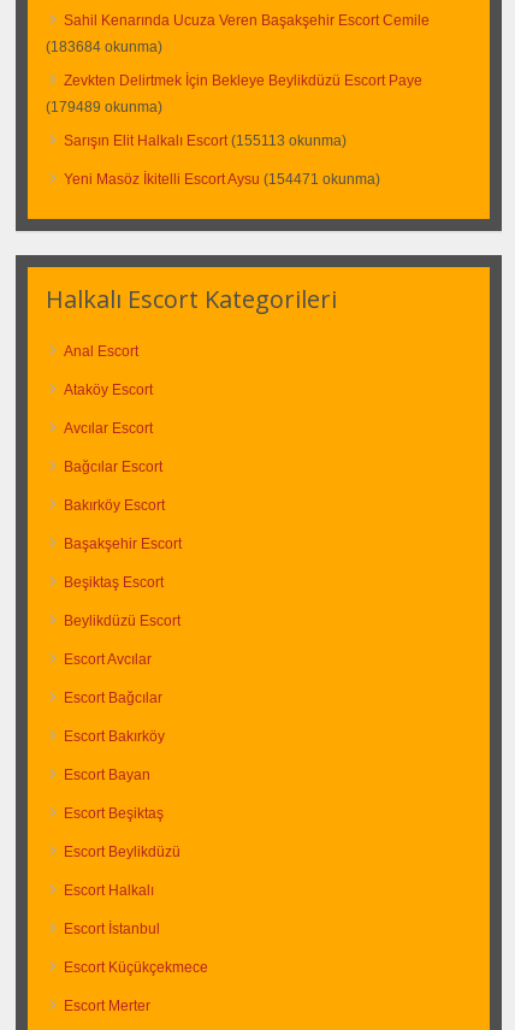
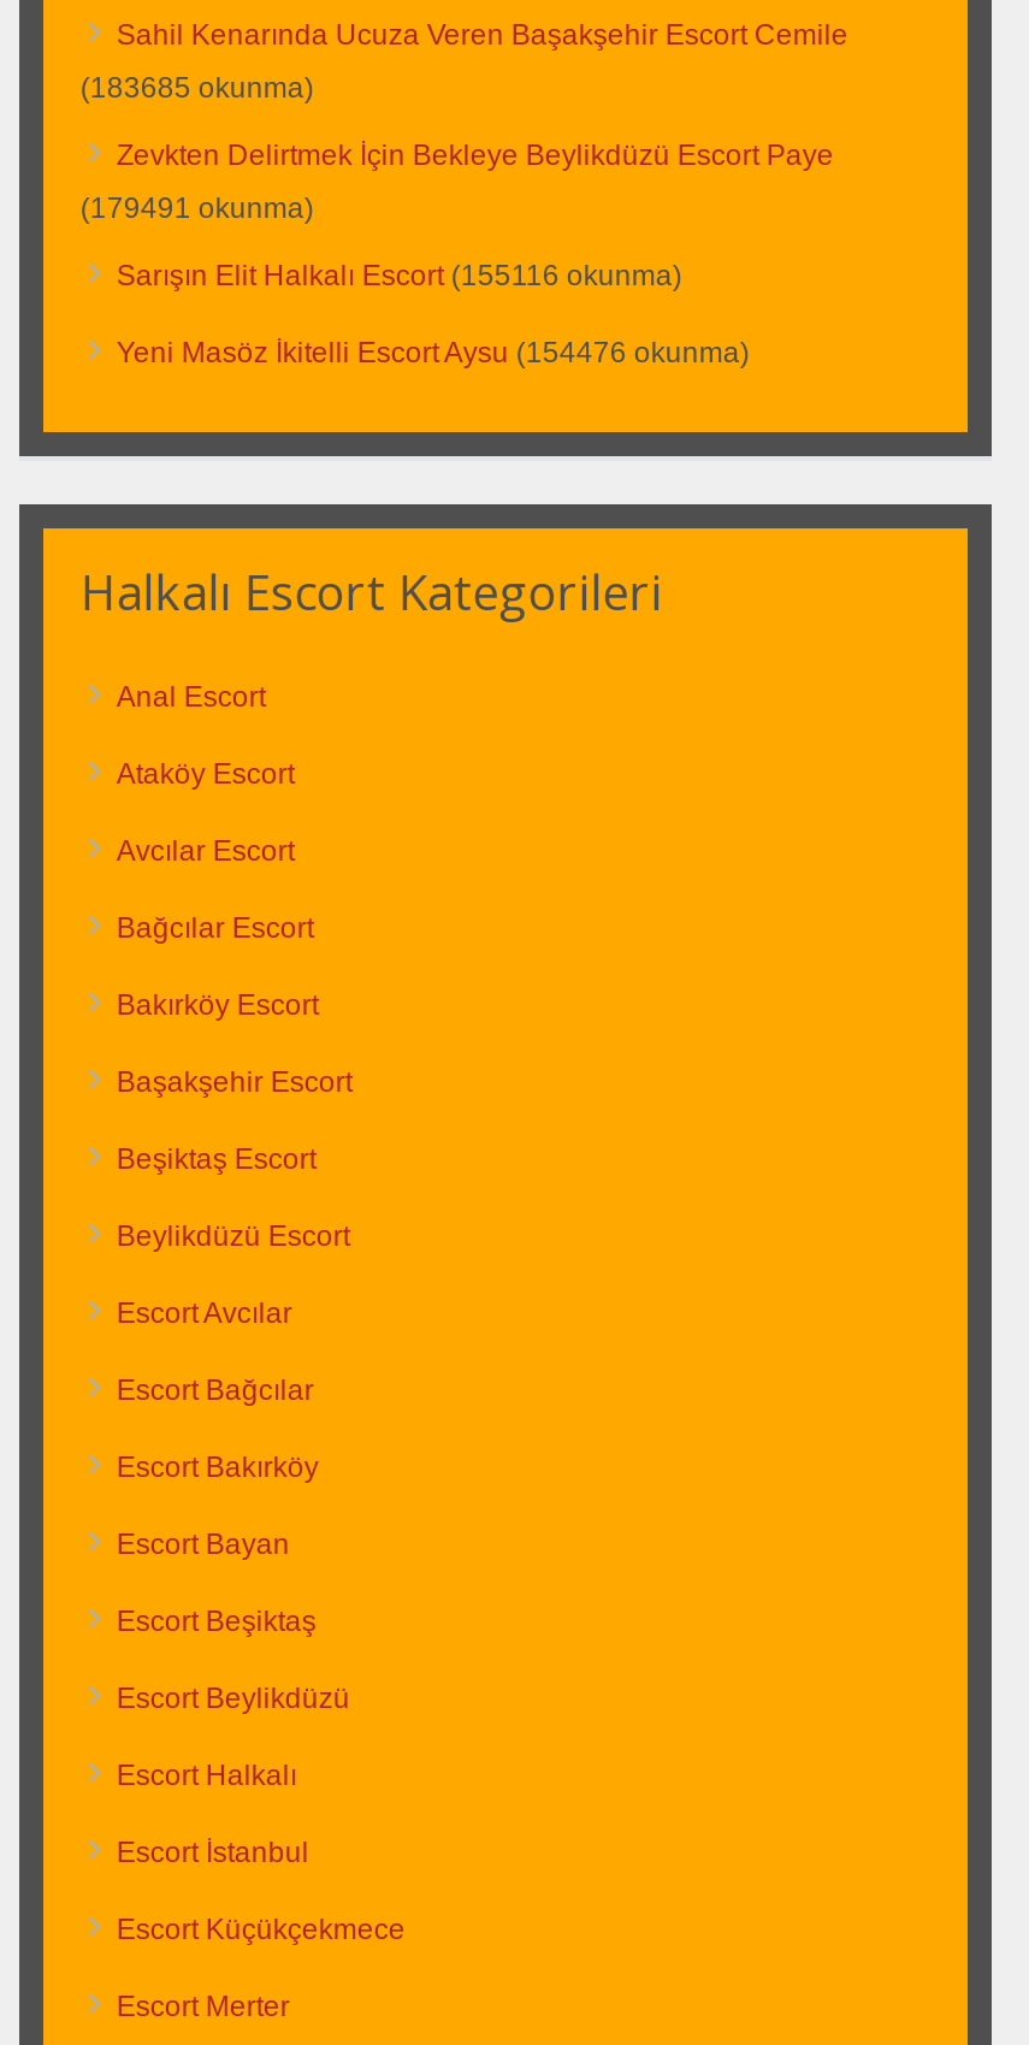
- (183684 okunma)
+ (183685 okunma)

- (179489 okunma)
+ (179491 okunma)

- Sarışın Elit Halkalı Escort (155113 okunma)
+ Sarışın Elit Halkalı Escort (155116 okunma)

- Yeni Masöz İkitelli Escort Aysu (154471 okunma)
+ Yeni Masöz İkitelli Escort Aysu (154476 okunma)
